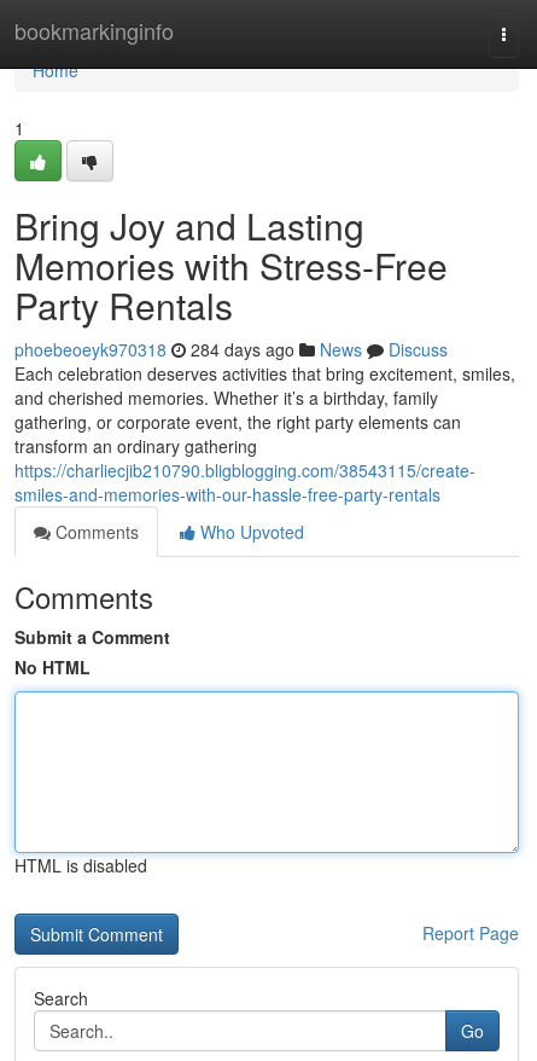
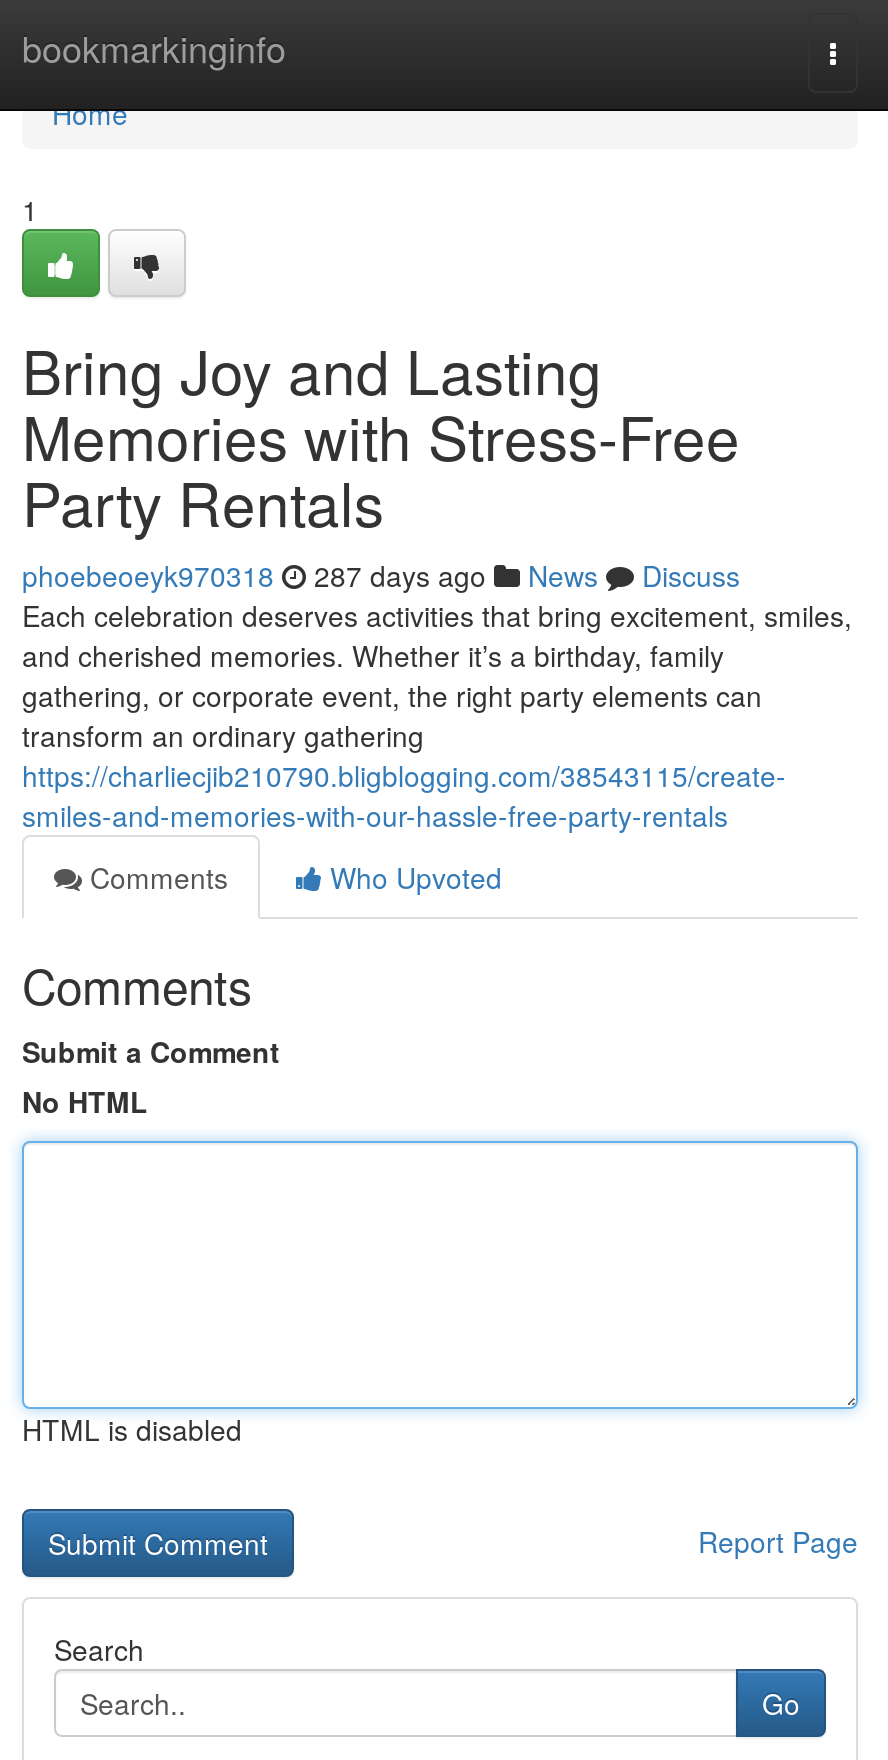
- phoebeoeyk970318 284 days ago News Discuss
+ phoebeoeyk970318 287 days ago News Discuss
